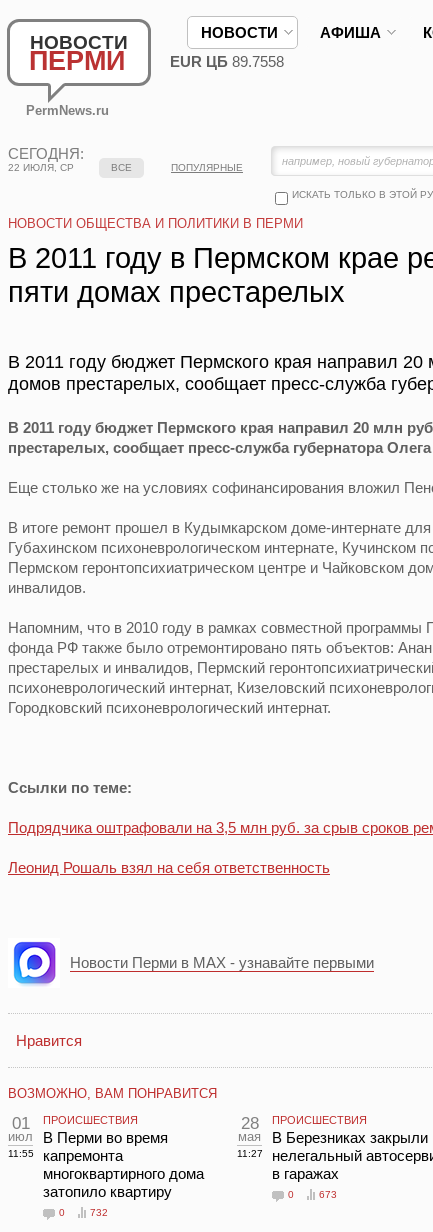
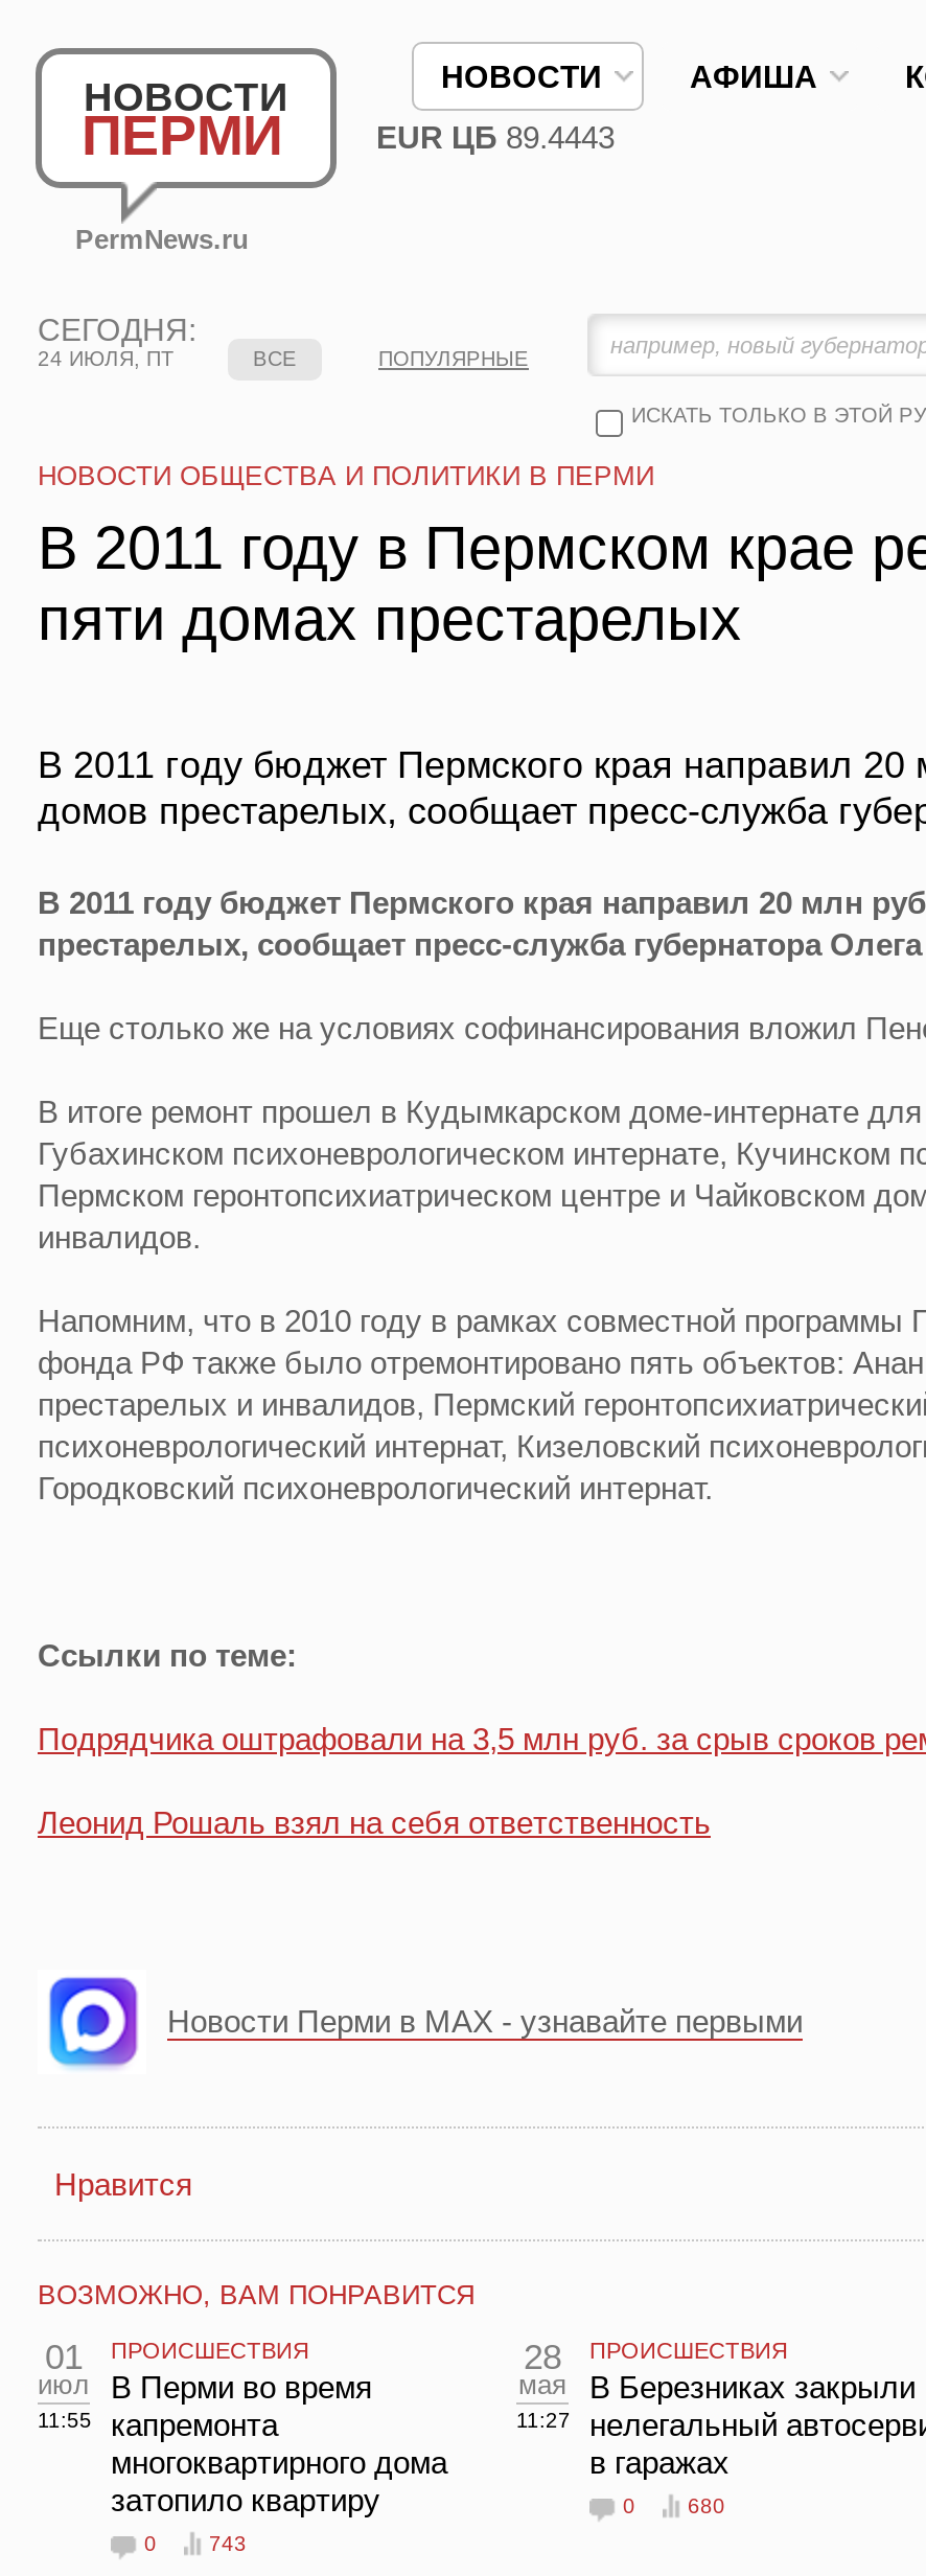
- EUR ЦБ 89.7558
+ EUR ЦБ 89.4443

- 22 ИЮЛЯ, СР
+ 24 ИЮЛЯ, ПТ

- 673
+ 680

- 732
+ 743
